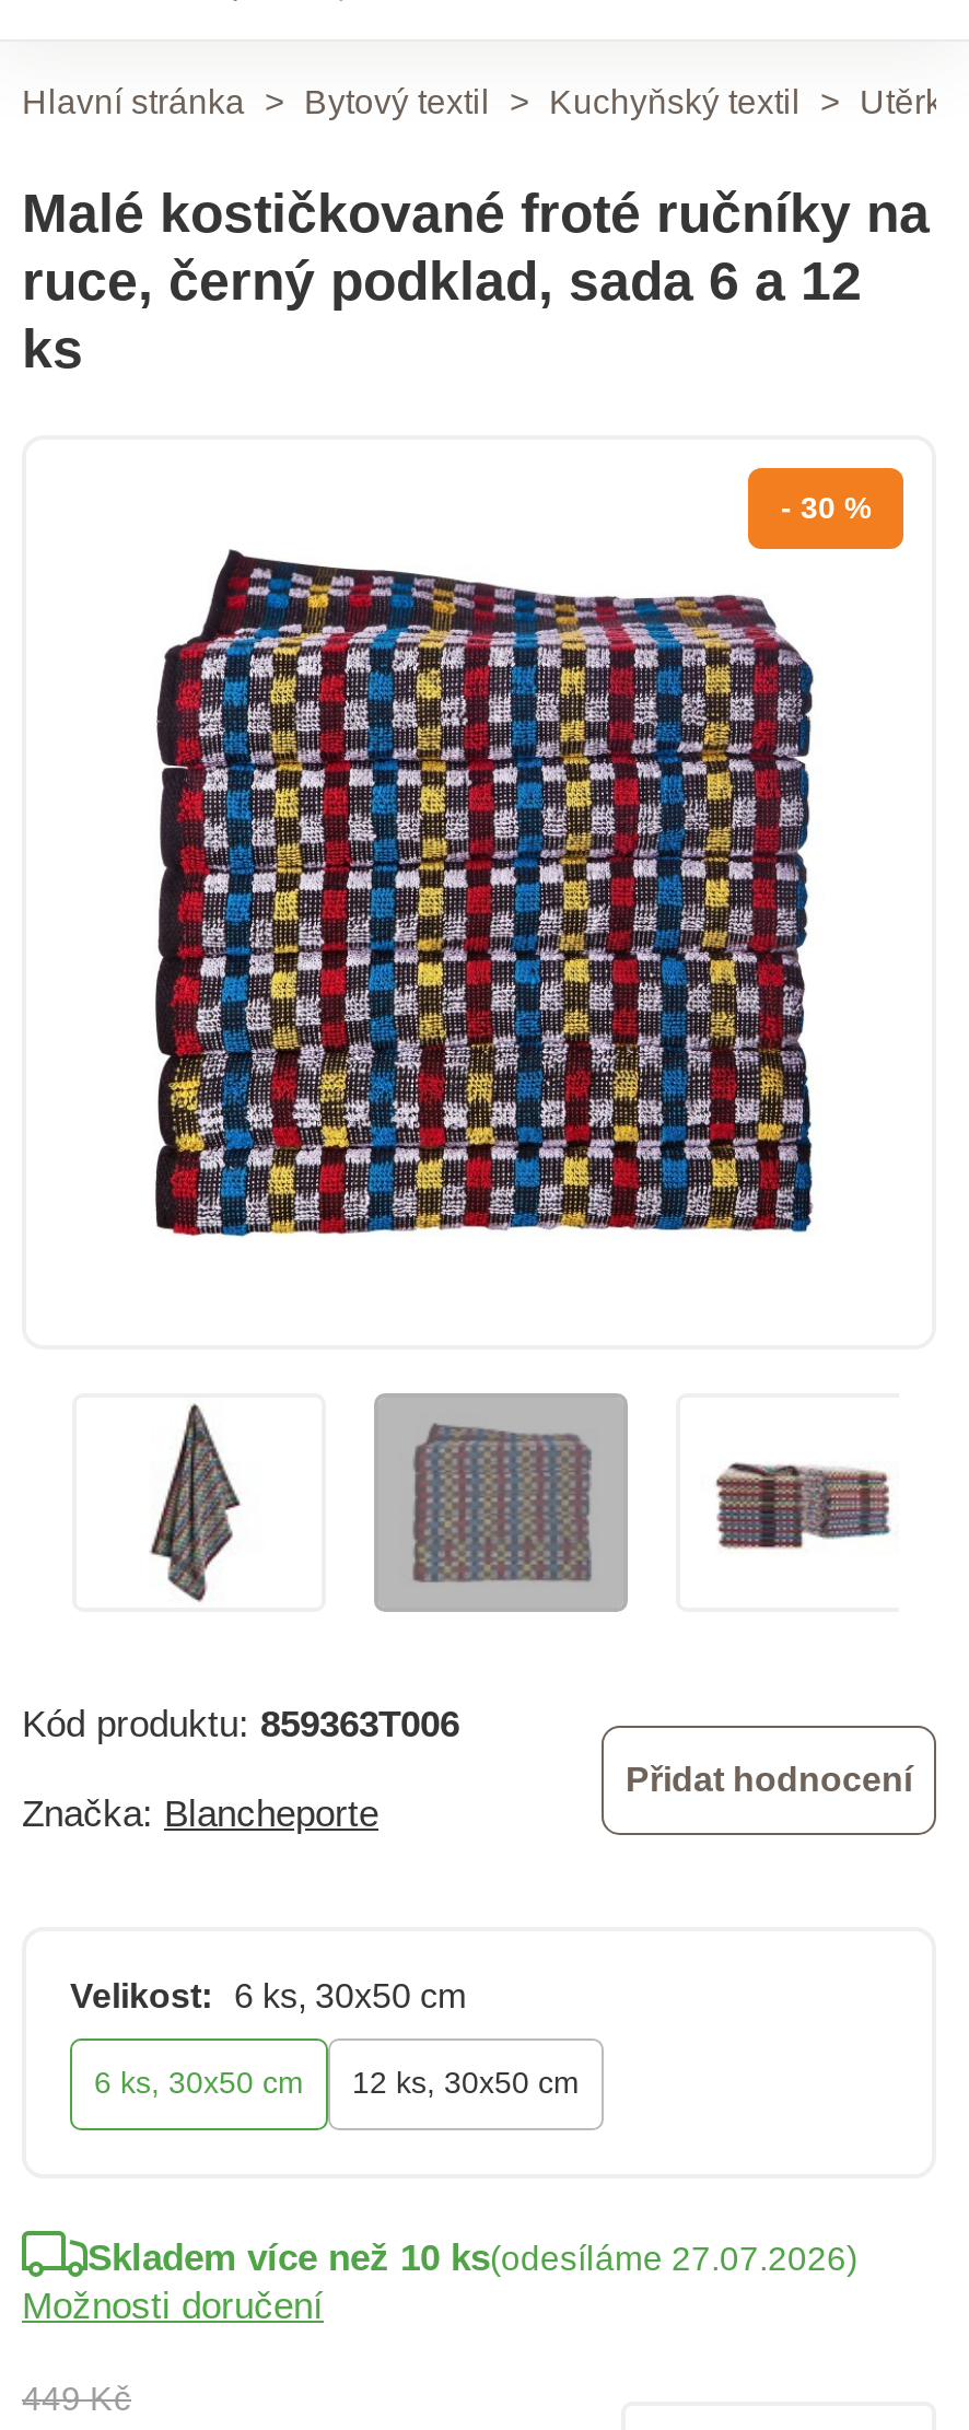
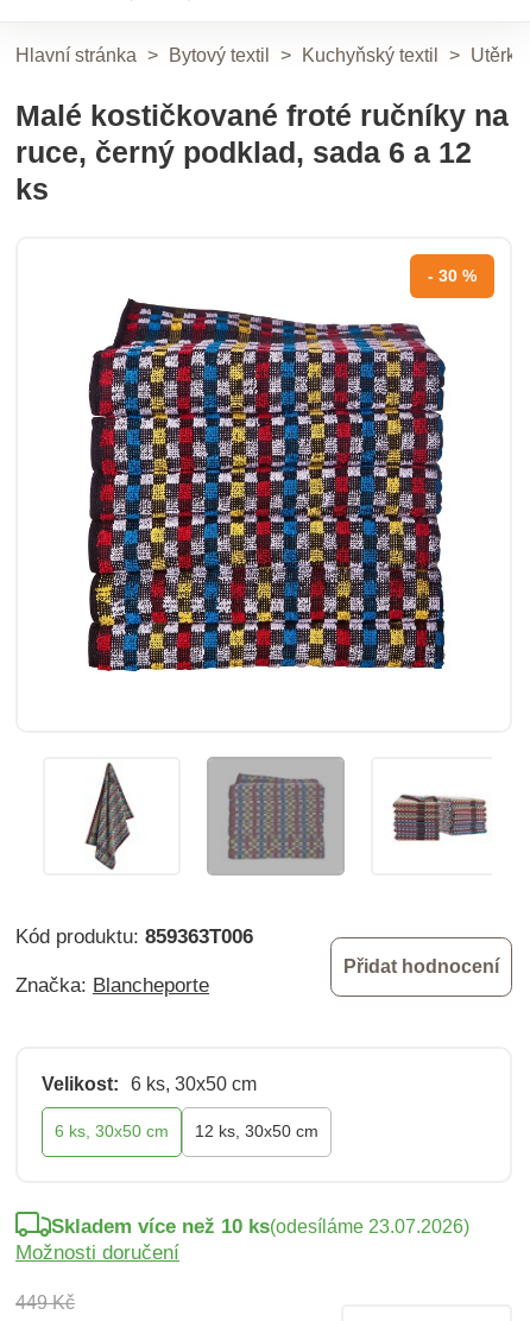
- Skladem více než 10 ks(odesíláme 27.07.2026)
+ Skladem více než 10 ks(odesíláme 23.07.2026)
